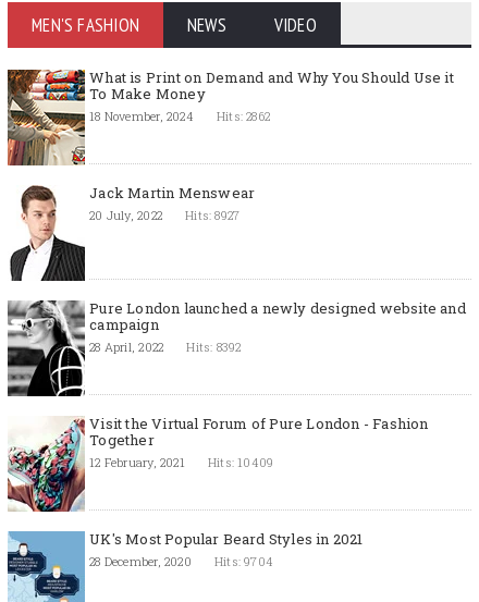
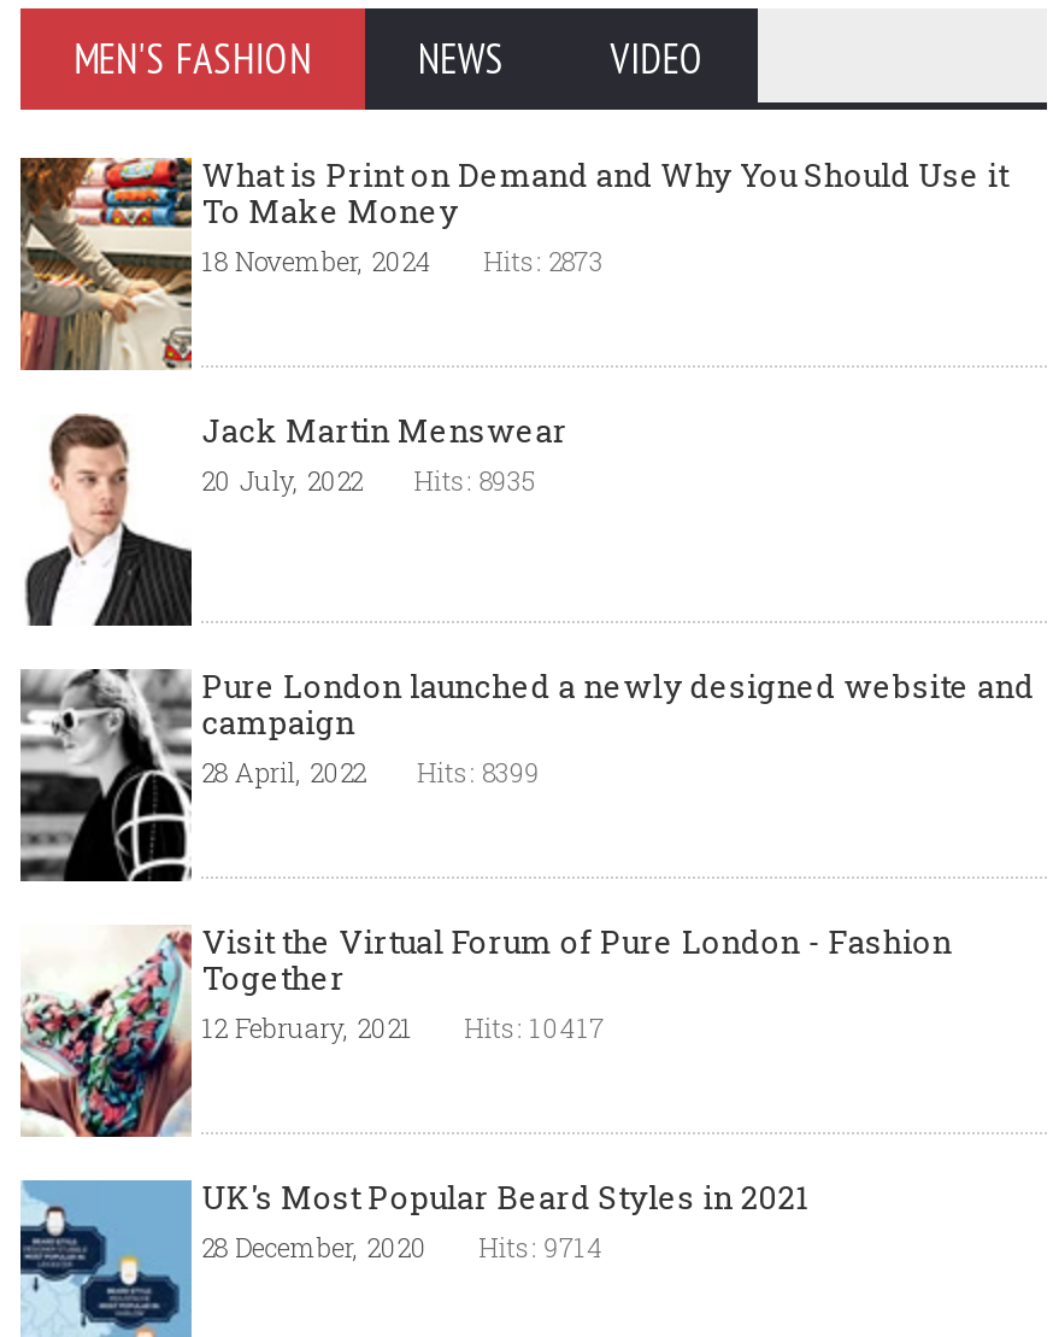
- 18 November, 2024 Hits: 2862
+ 18 November, 2024 Hits: 2873

- 20 July, 2022 Hits: 8927
+ 20 July, 2022 Hits: 8935

- 28 April, 2022 Hits: 8392
+ 28 April, 2022 Hits: 8399

- 12 February, 2021 Hits: 10409
+ 12 February, 2021 Hits: 10417

- 28 December, 2020 Hits: 9704
+ 28 December, 2020 Hits: 9714
